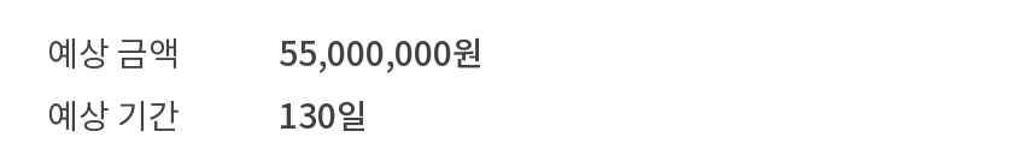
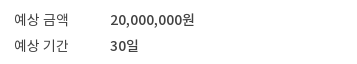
- 55,000,000원
+ 20,000,000원

- 130일
+ 30일
